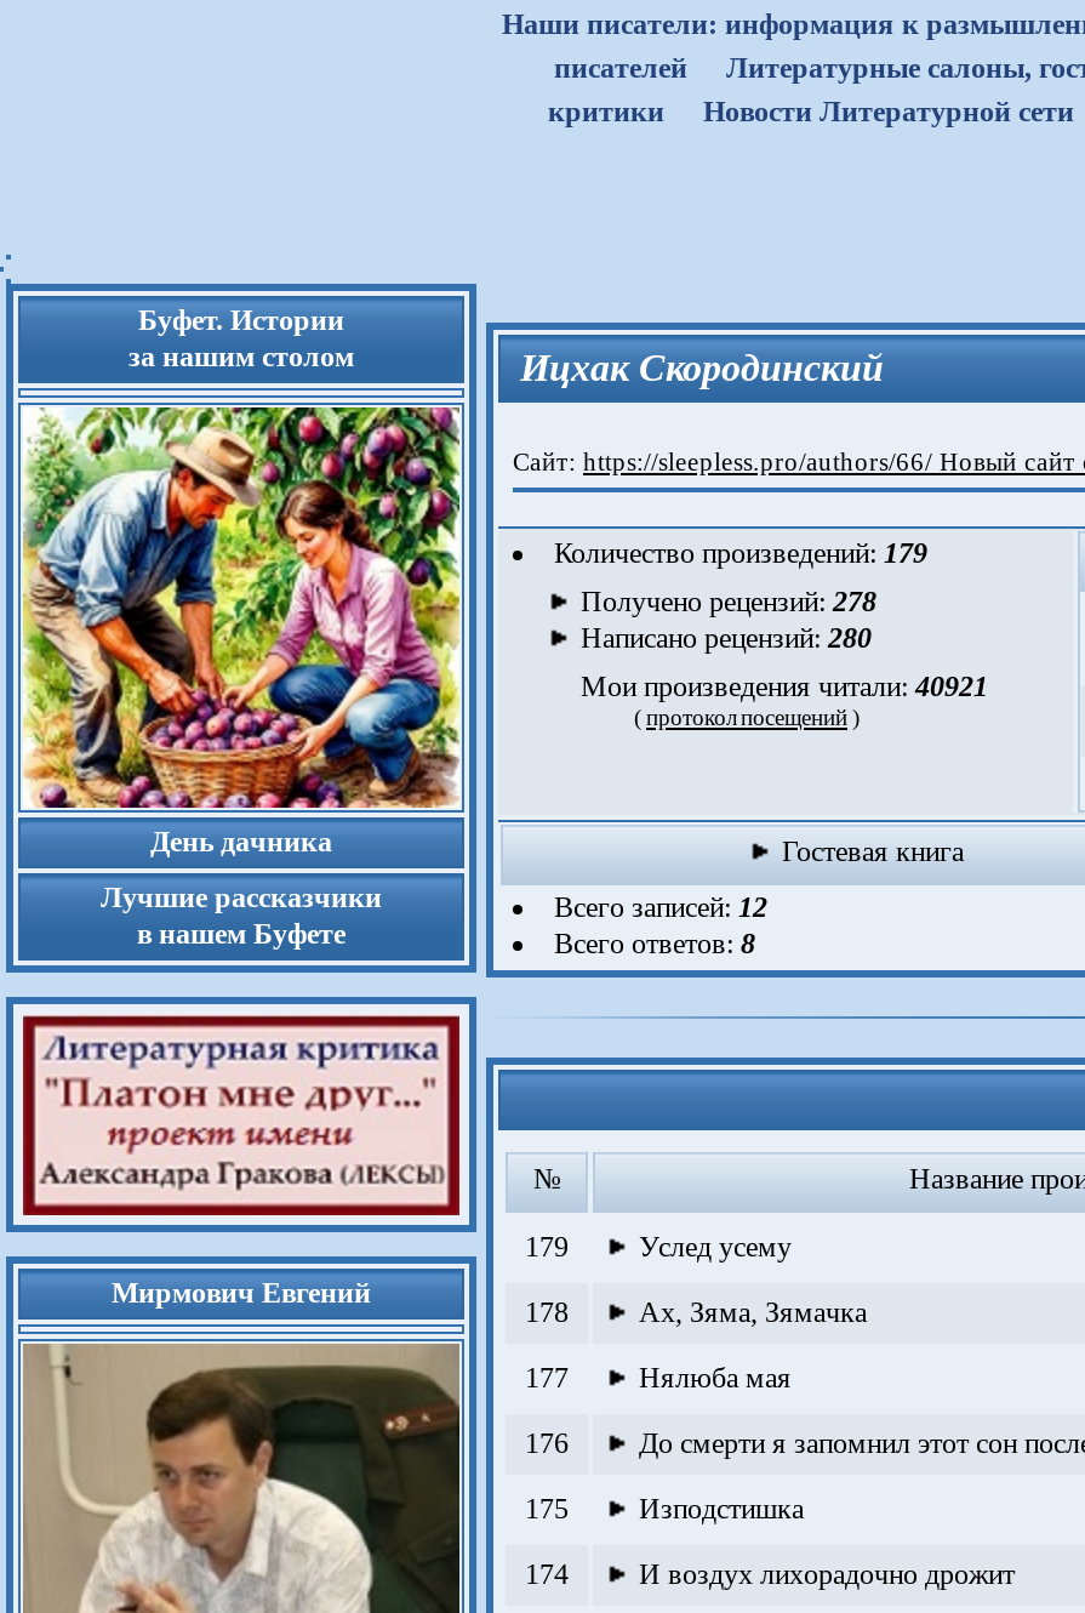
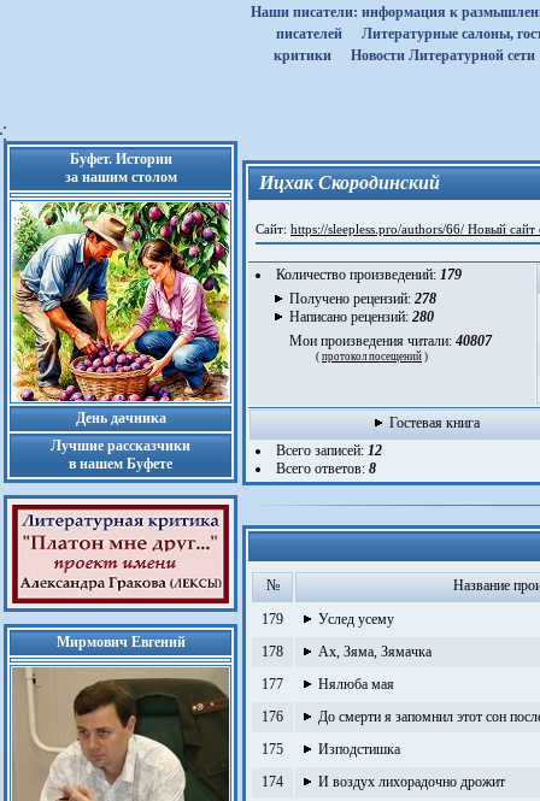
- Мои произведения читали: 40921
+ Мои произведения читали: 40807
